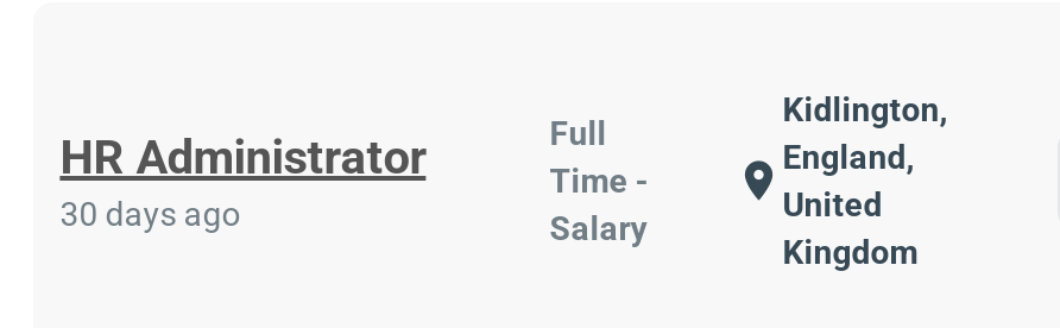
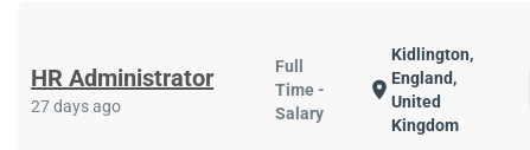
- 30 days ago
+ 27 days ago
